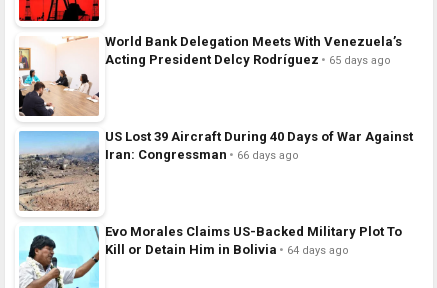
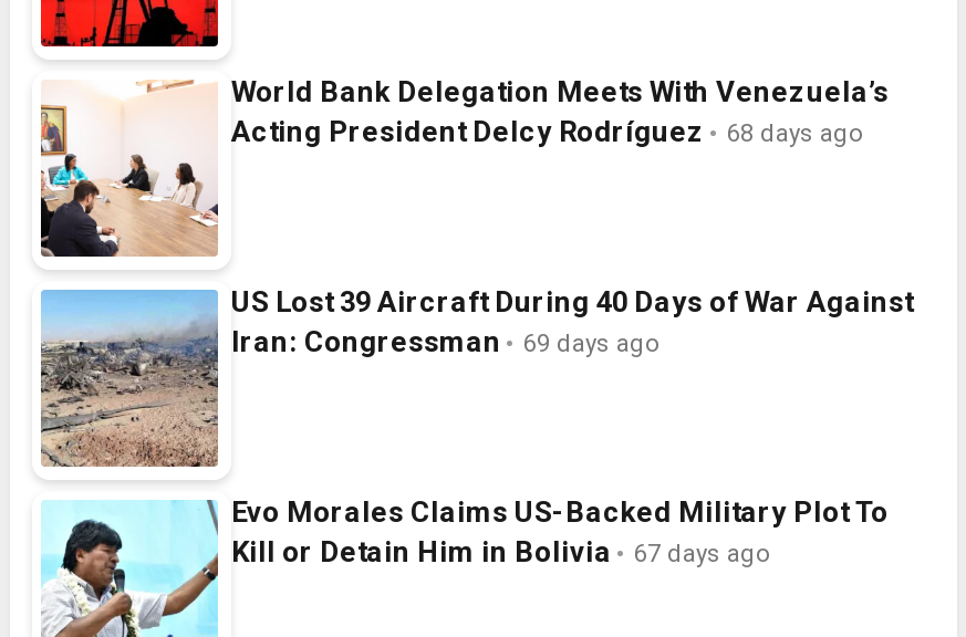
- Acting President Delcy Rodríguez 65 days ago
+ Acting President Delcy Rodríguez 68 days ago

- Iran: Congressman 66 days ago
+ Iran: Congressman 69 days ago

- Kill or Detain Him in Bolivia 64 days ago
+ Kill or Detain Him in Bolivia 67 days ago
